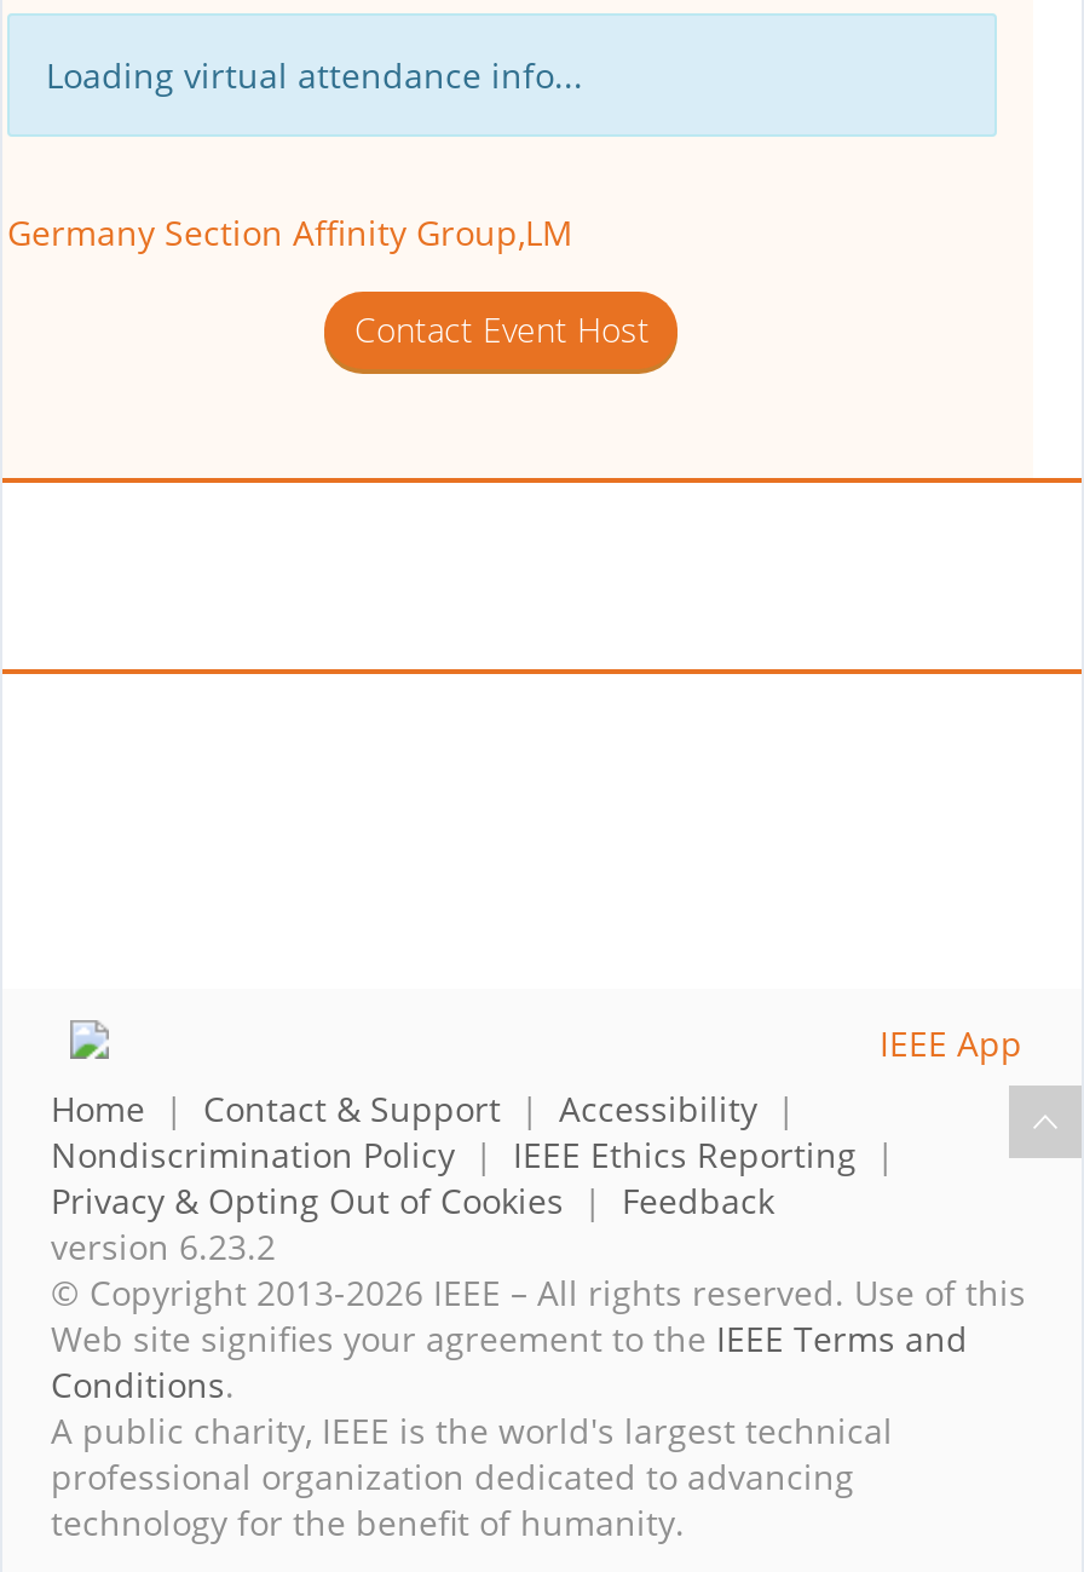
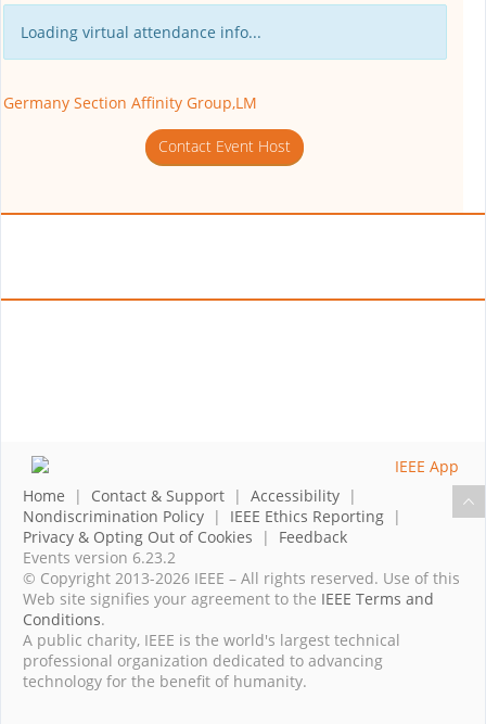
- version 6.23.2
+ Events version 6.23.2
